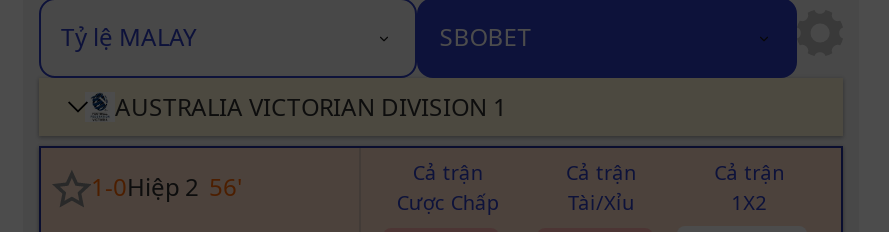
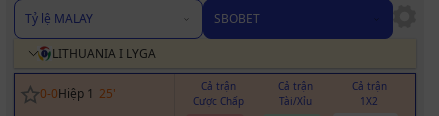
- AUSTRALIA VICTORIAN DIVISION 1
+ LITHUANIA I LYGA

- 1 - 0Hiệp 2 56'
+ 0 - 0Hiệp 1 25'
